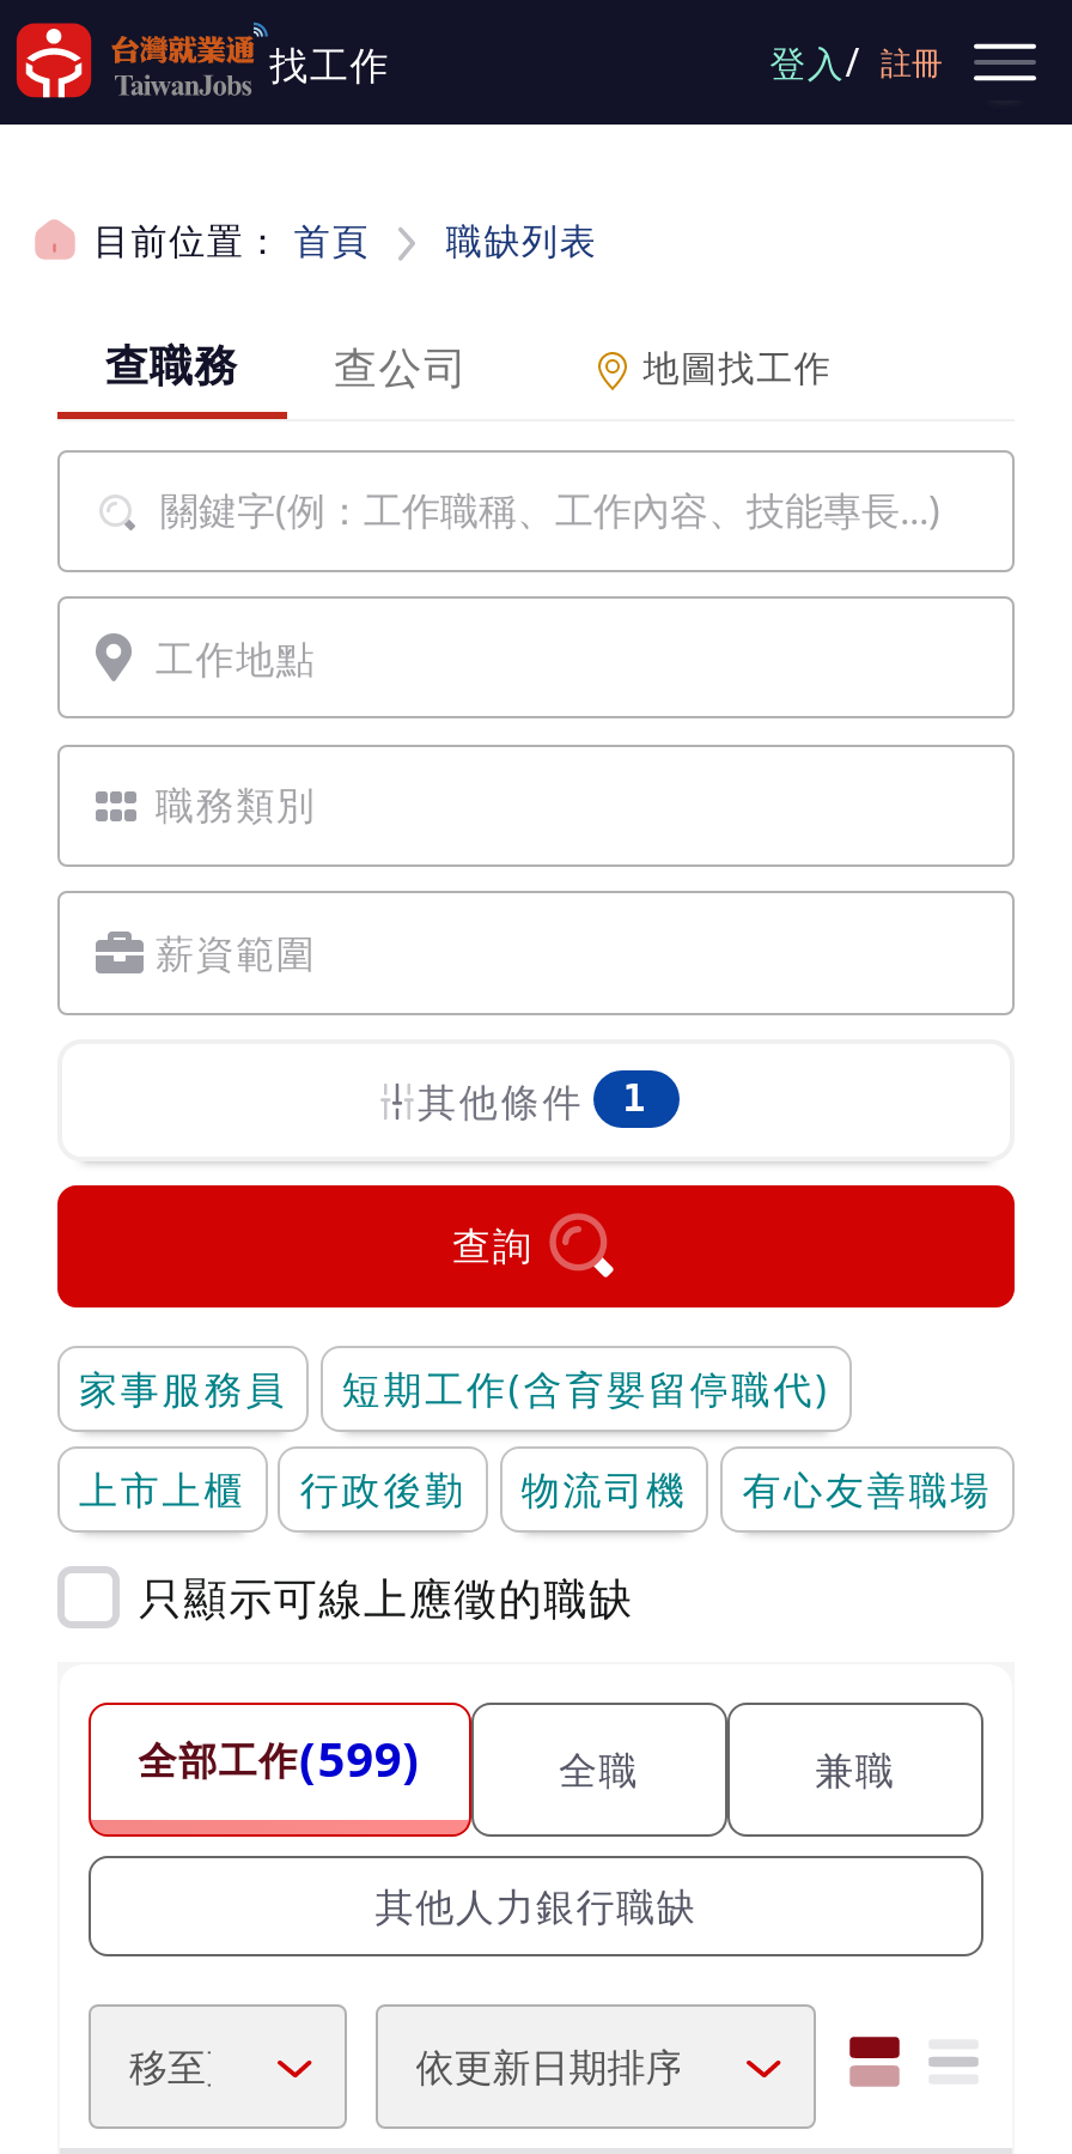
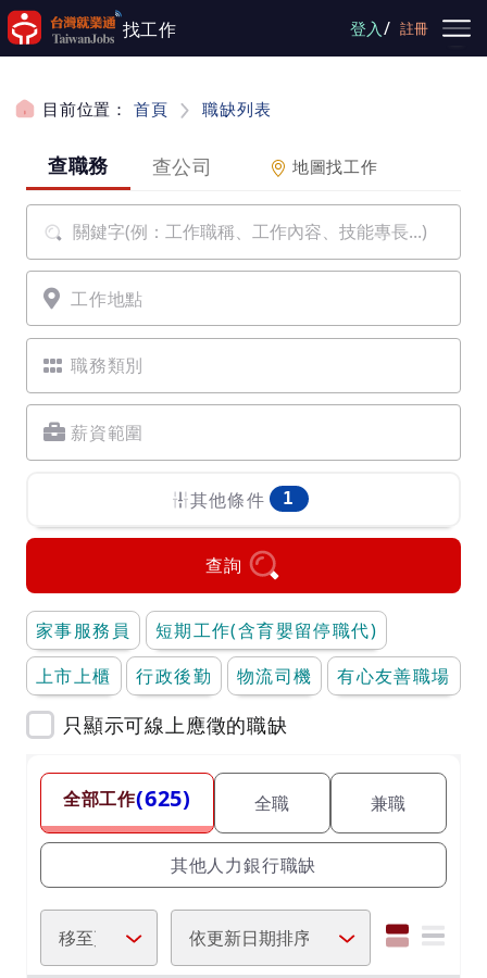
- 全部工作(599)
+ 全部工作(625)
